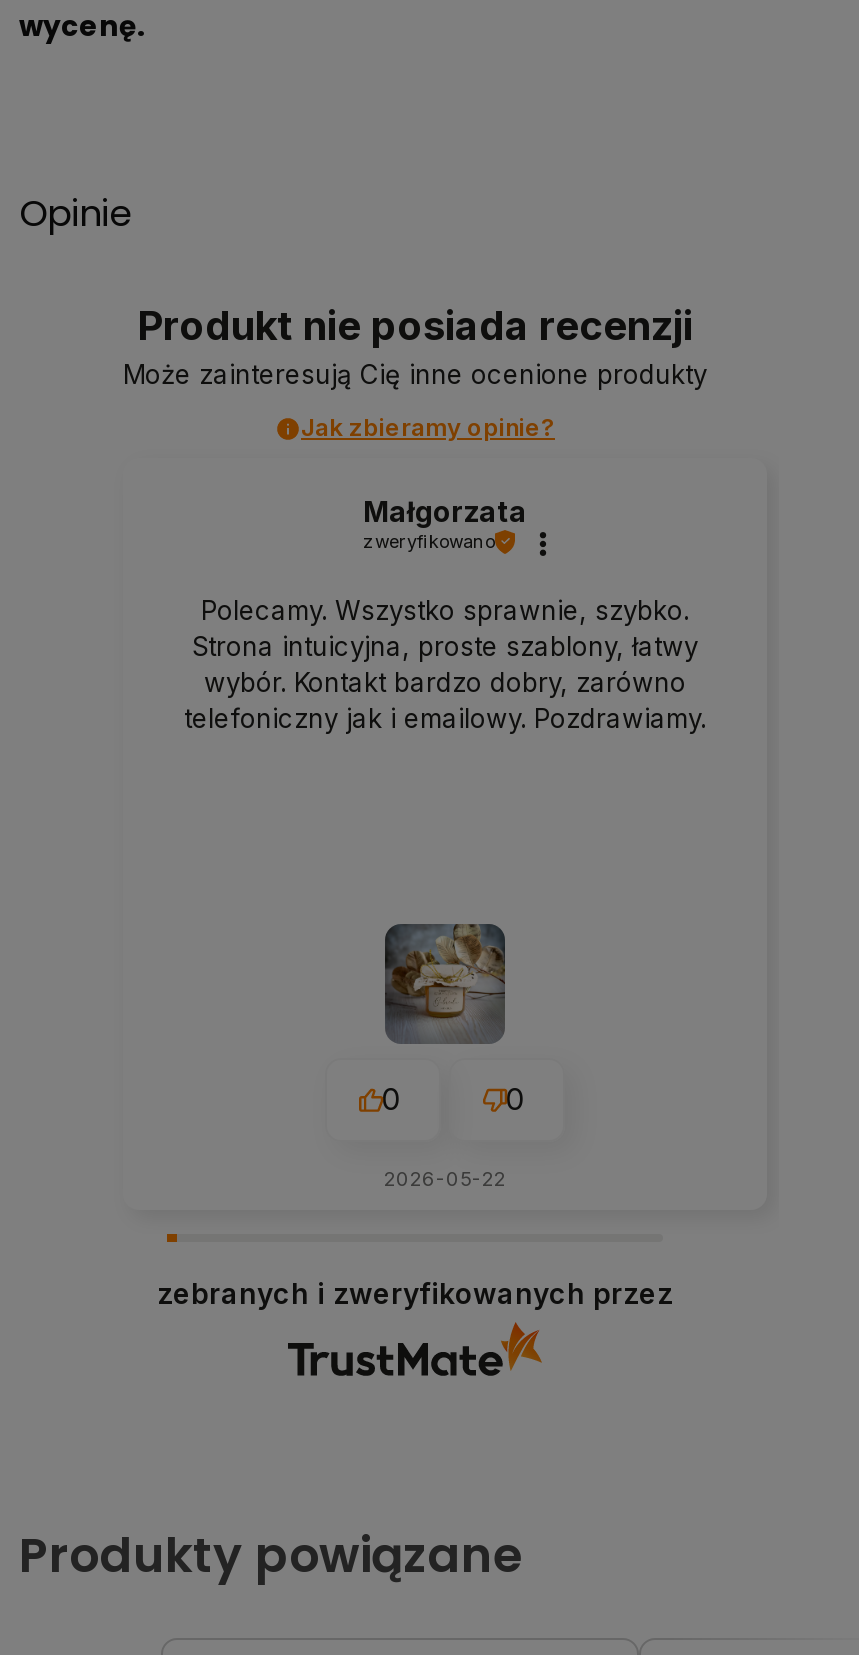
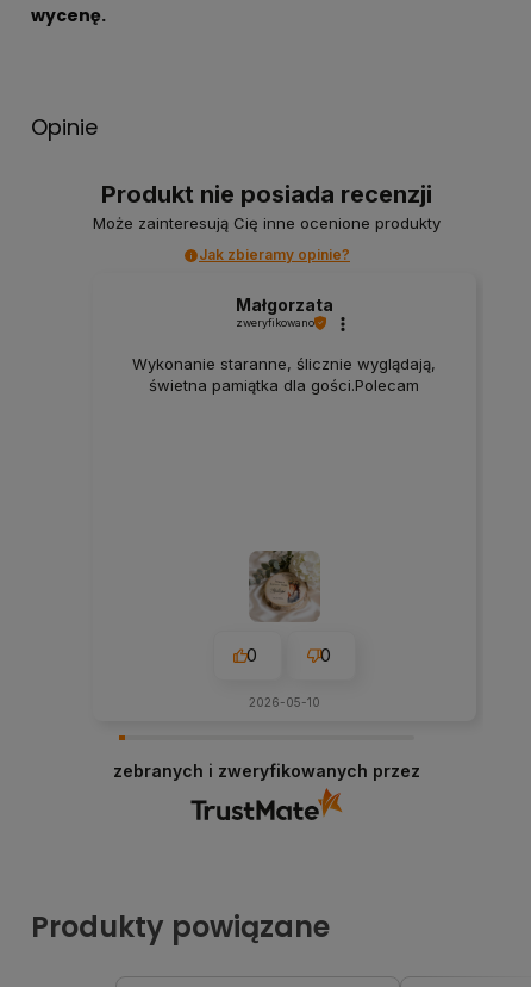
- Polecamy. Wszystko sprawnie, szybko.
- Strona intuicyjna, proste szablony, łatwy
- wybór. Kontakt bardzo dobry, zarówno
- telefoniczny jak i emailowy. Pozdrawiamy.
+ Wykonanie staranne, ślicznie wyglądają,
+ świetna pamiątka dla gości.Polecam

- [image]
+ [image]

- 2026-05-22
+ 2026-05-10
